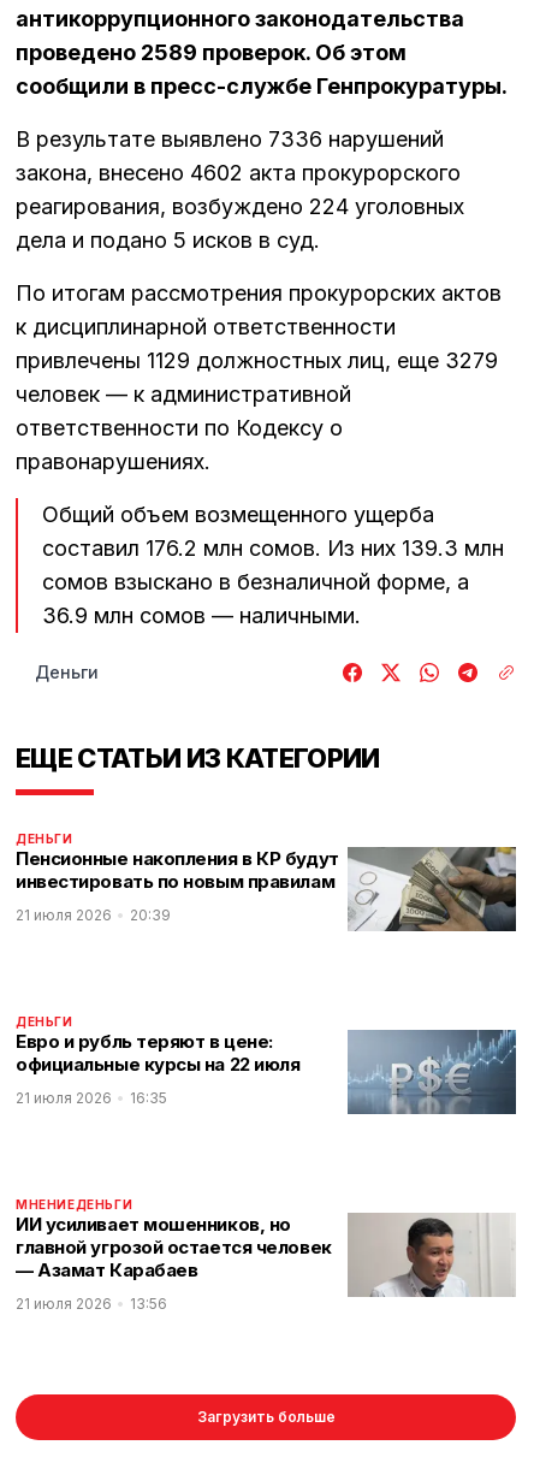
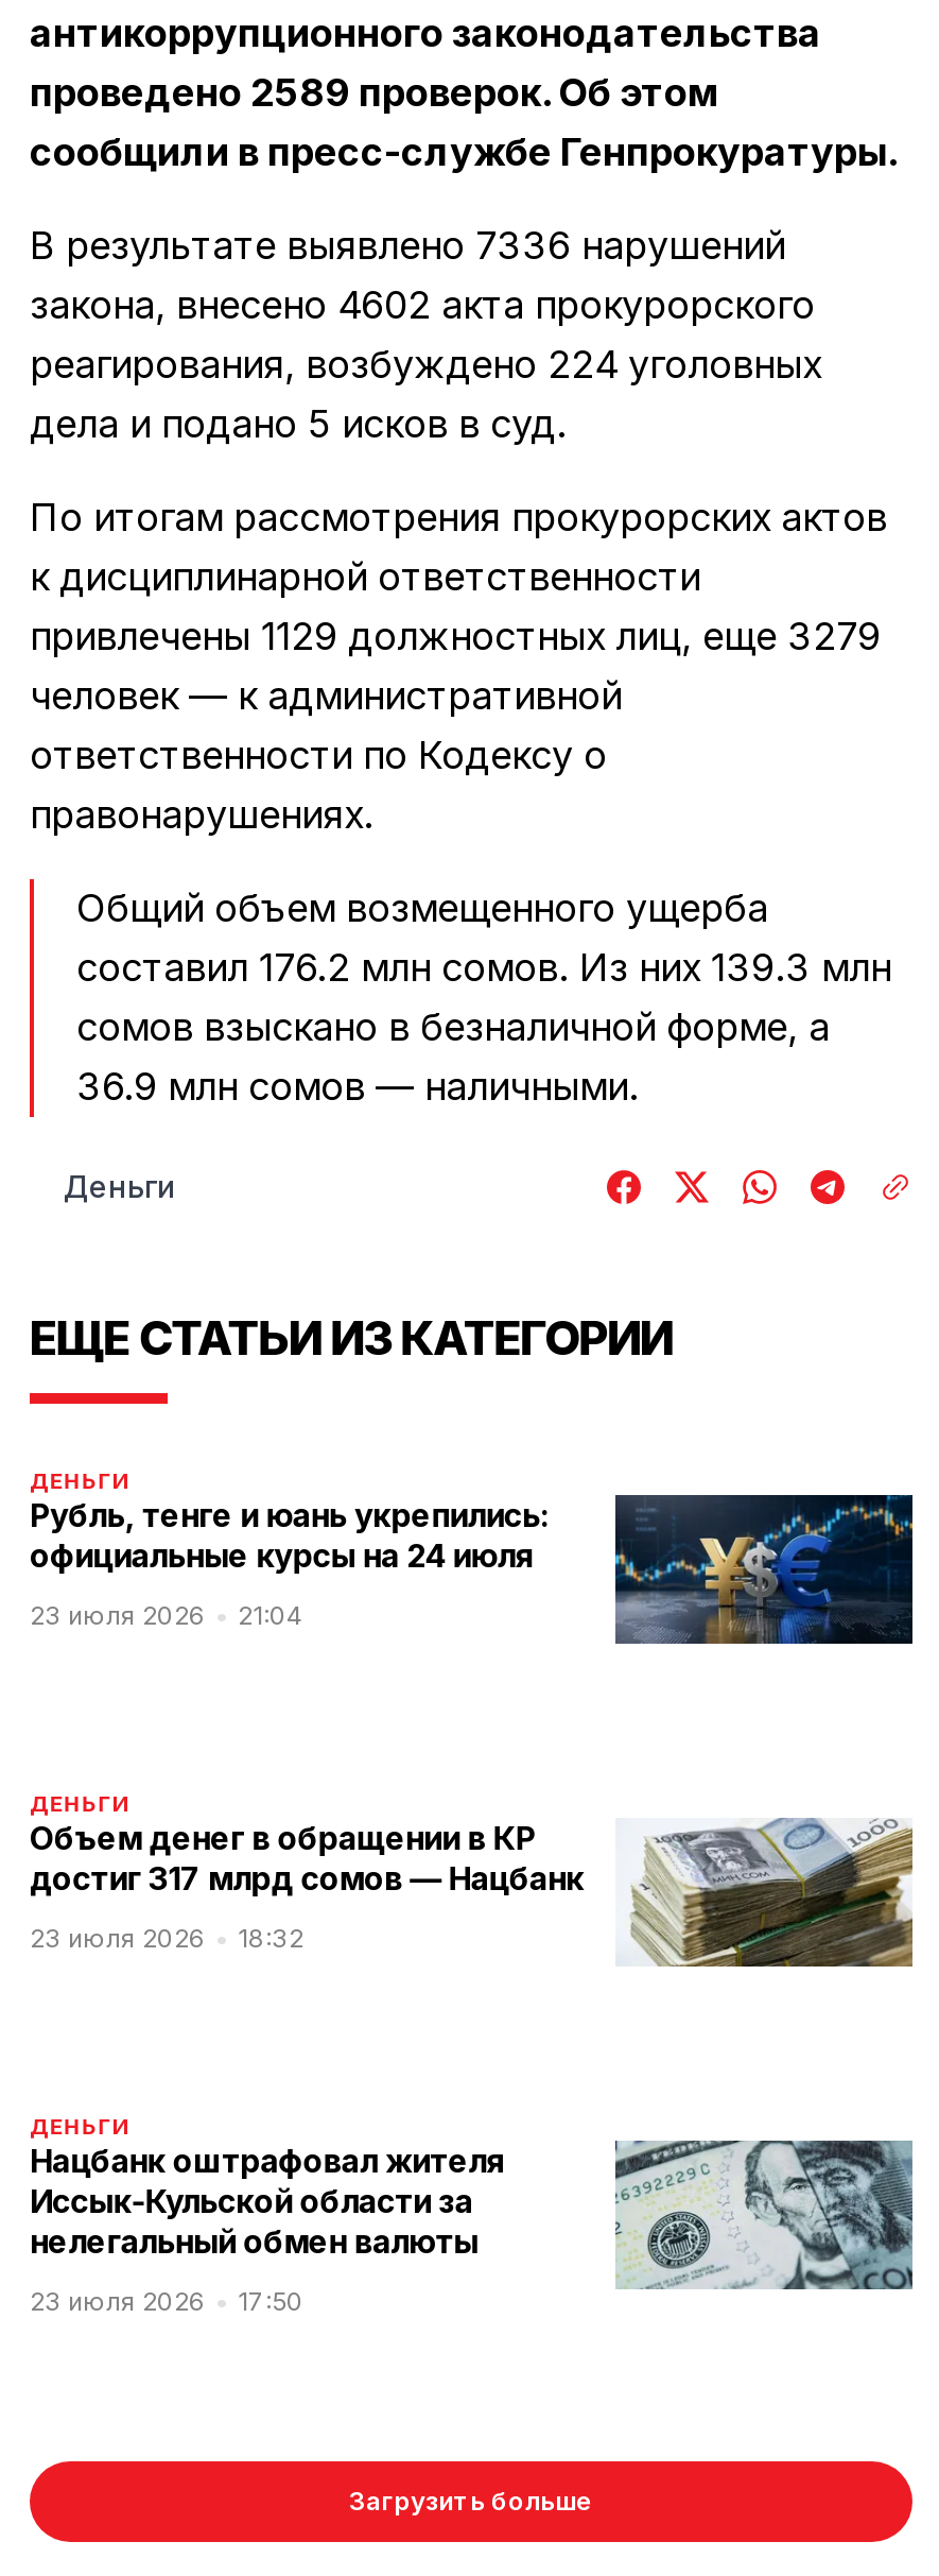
- [image]
- Пенсионные накопления в КР будут
- инвестировать по новым правилам
+ [image]
+ Рубль, тенге и юань укрепились:
+ официальные курсы на 24 июля

- 21 июля 2026
- 20:39
+ 23 июля 2026
+ 21:04

- [image]
- Евро и рубль теряют в цене:
- официальные курсы на 22 июля
+ [image]
+ Объем денег в обращении в КР
+ достиг 317 млрд сомов — Нацбанк

- 21 июля 2026
- 16:35
+ 23 июля 2026
+ 18:32

- МНЕНИЕДЕНЬГИ
- ИИ усиливает мошенников, но
- главной угрозой остается человек
- — Азамат Карабаев
+ ДЕНЬГИ
+ Нацбанк оштрафовал жителя
+ Иссык-Кульской области за
+ нелегальный обмен валюты

- [image]
+ [image]

- 21 июля 2026
- 13:56
+ 23 июля 2026
+ 17:50
